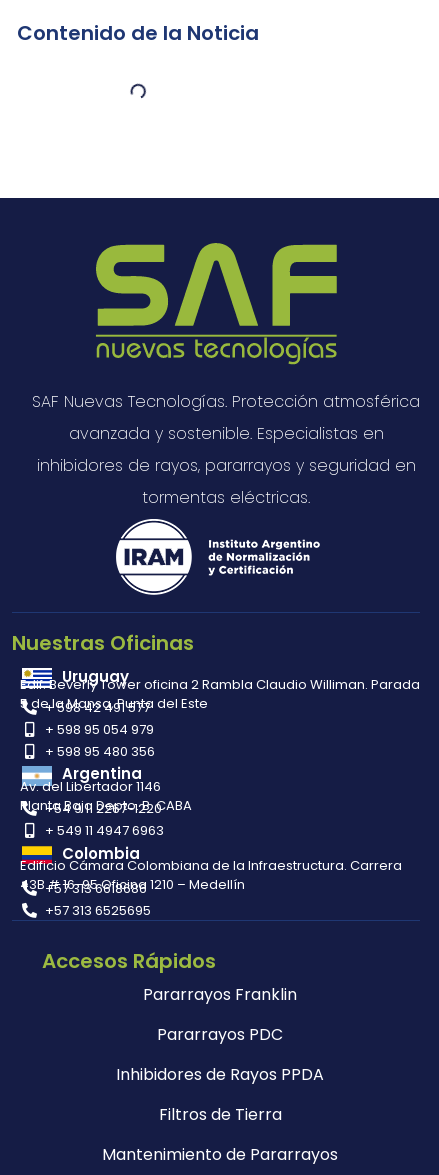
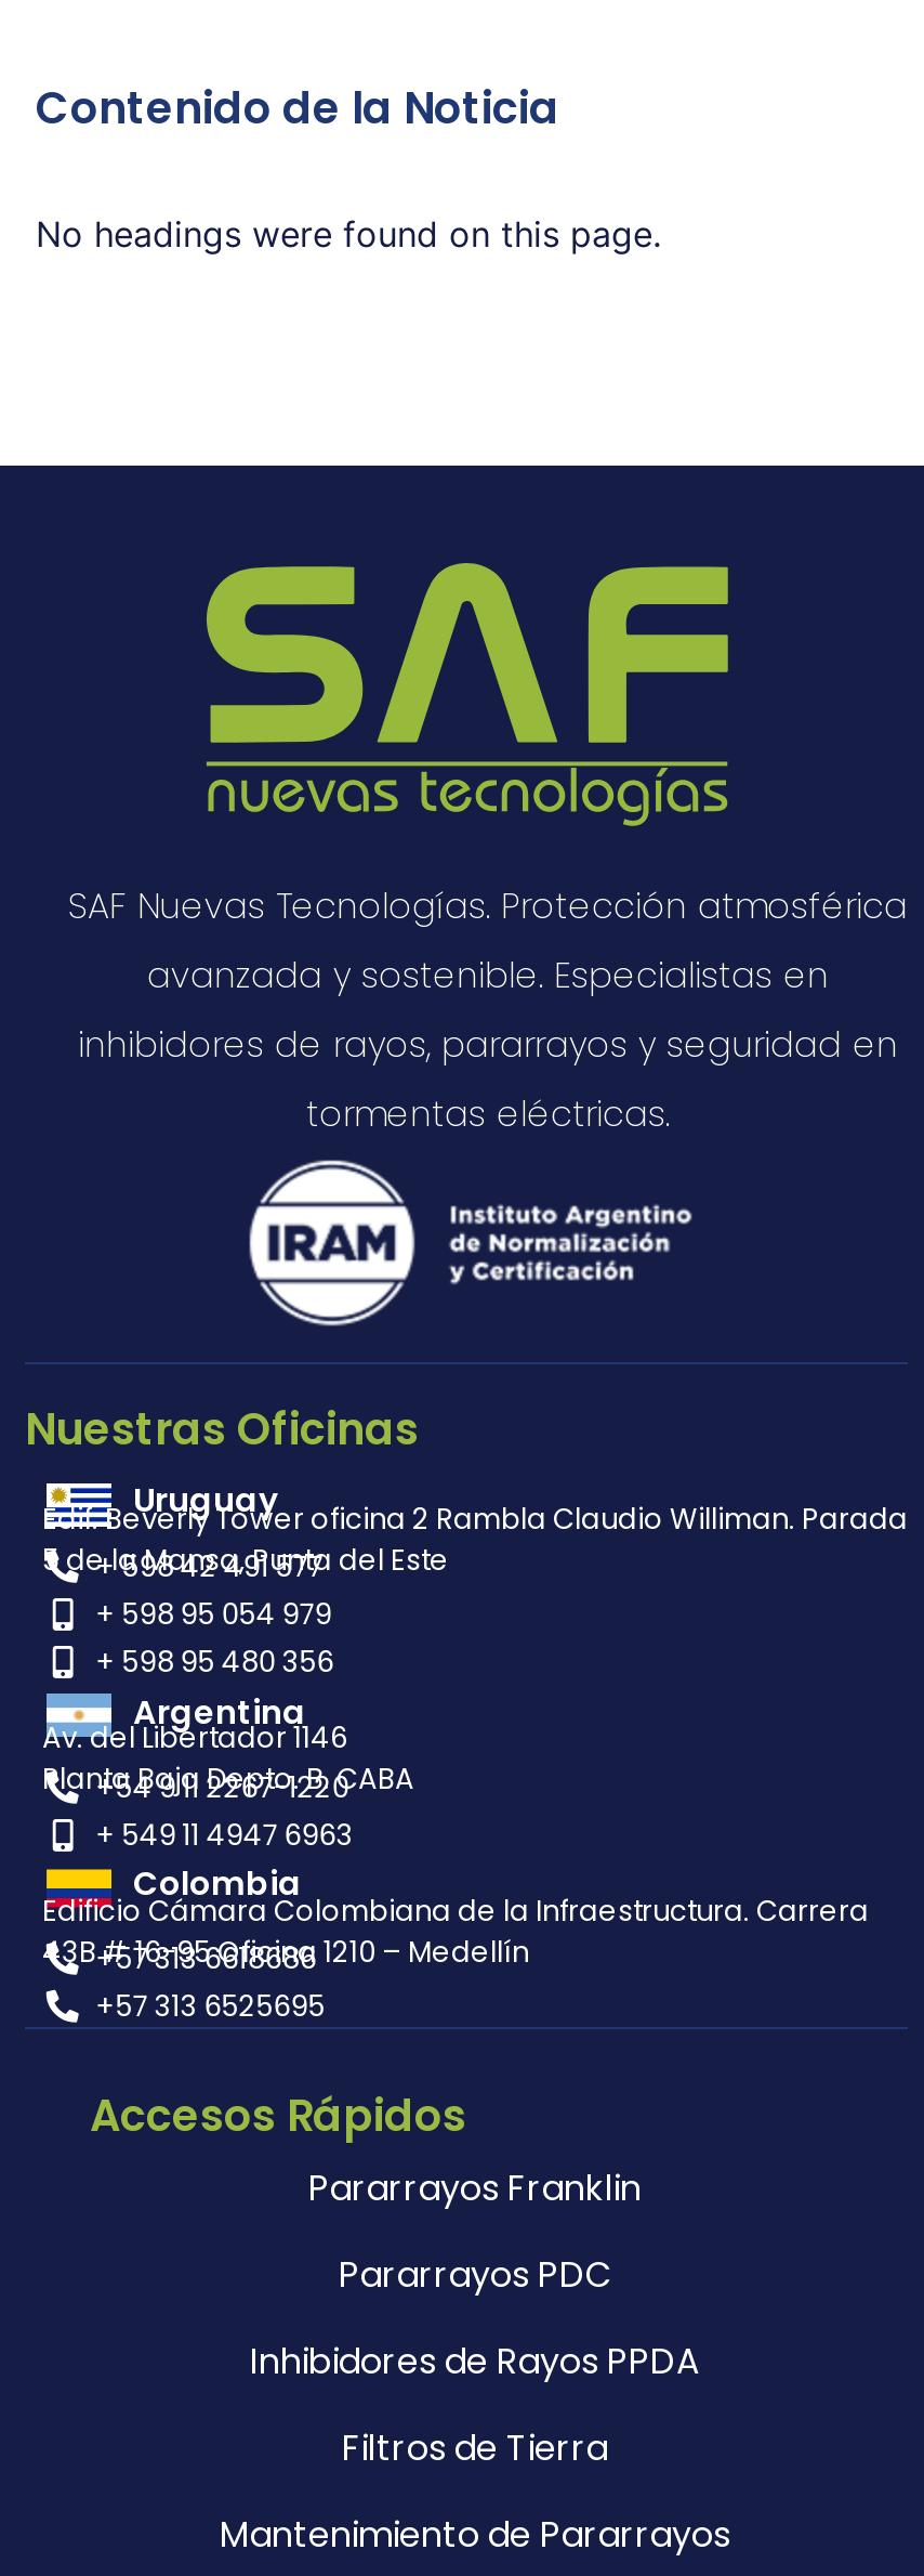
+ No headings were found on this page.
